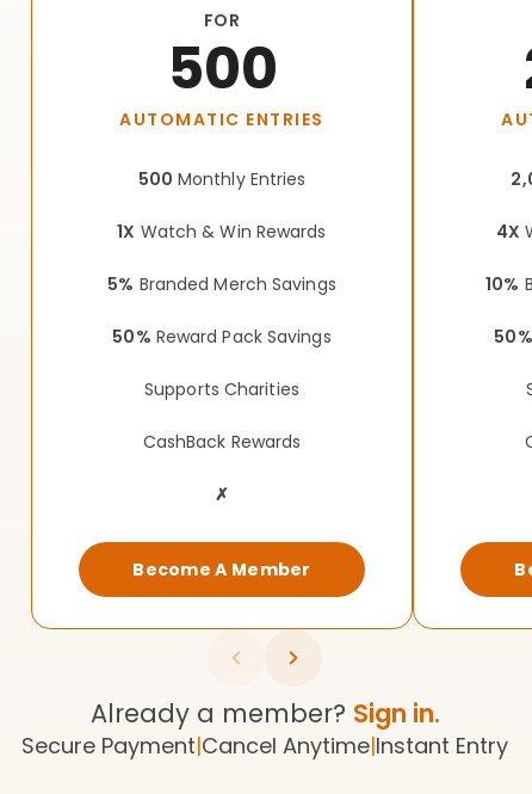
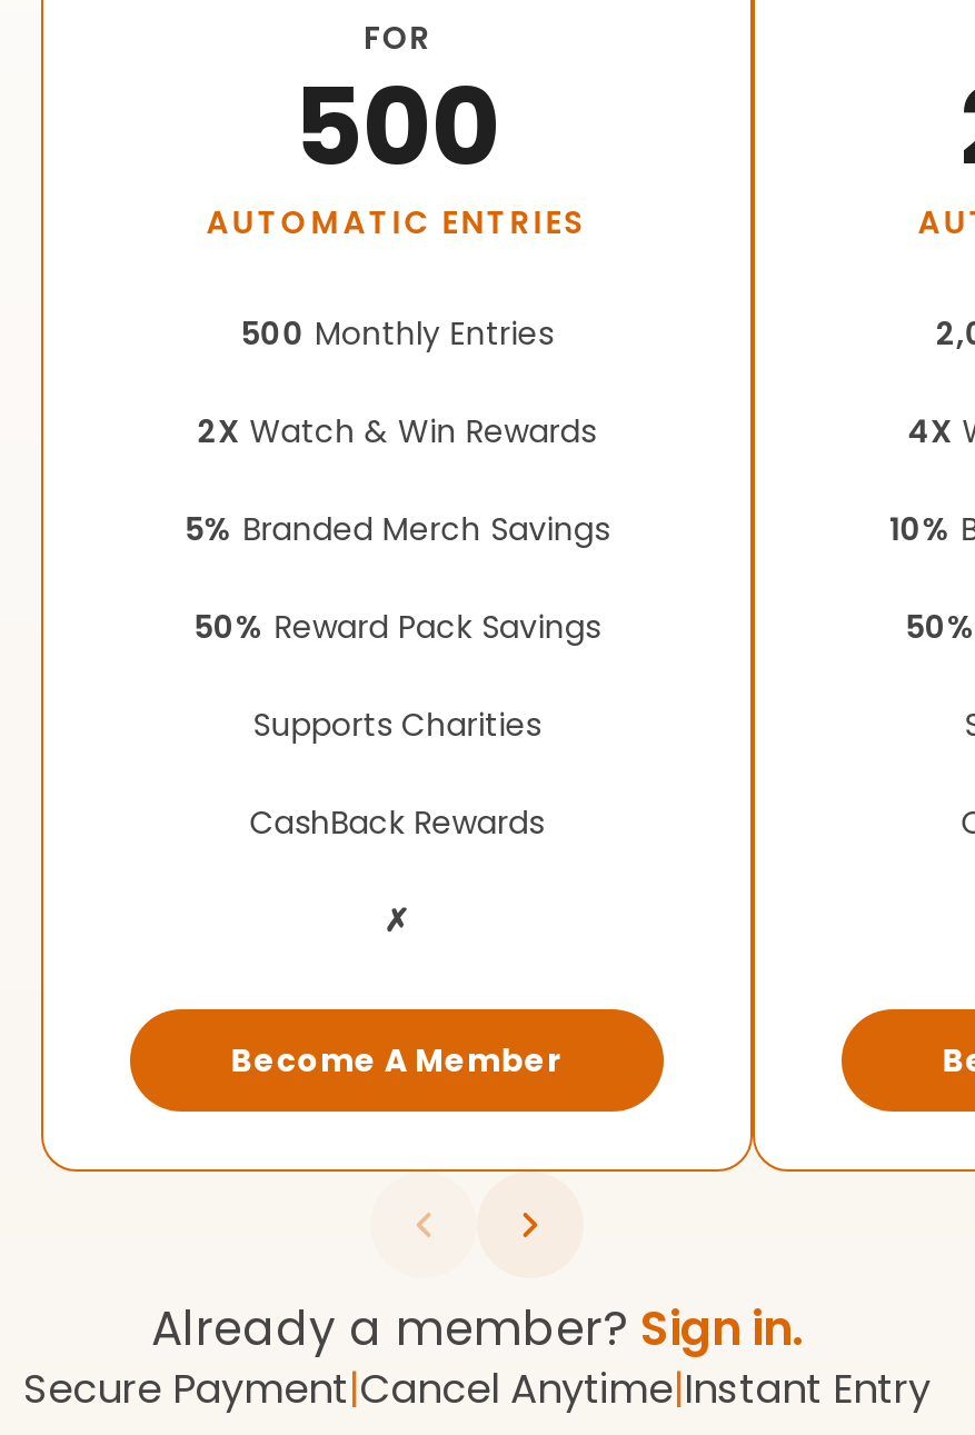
- 1X Watch & Win Rewards
+ 2X Watch & Win Rewards
